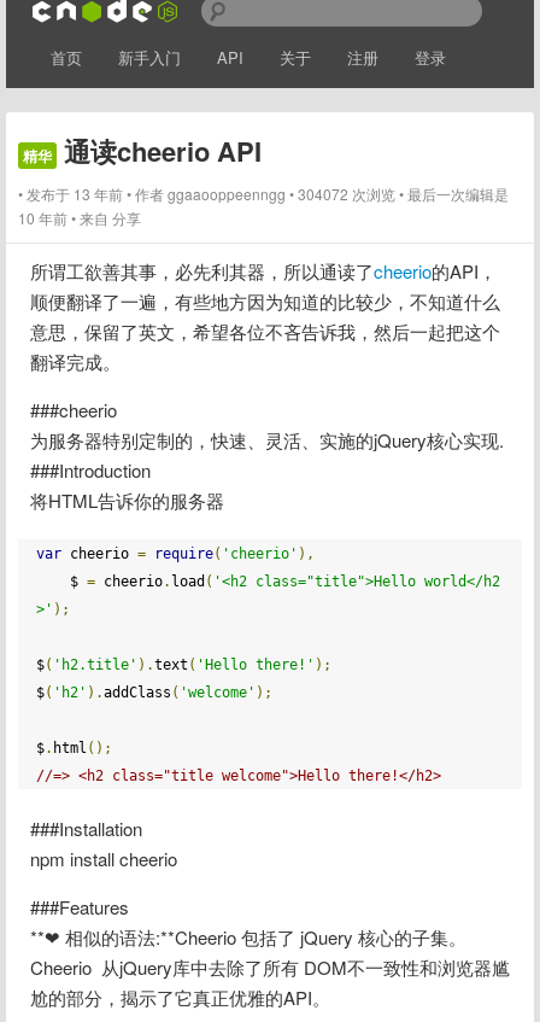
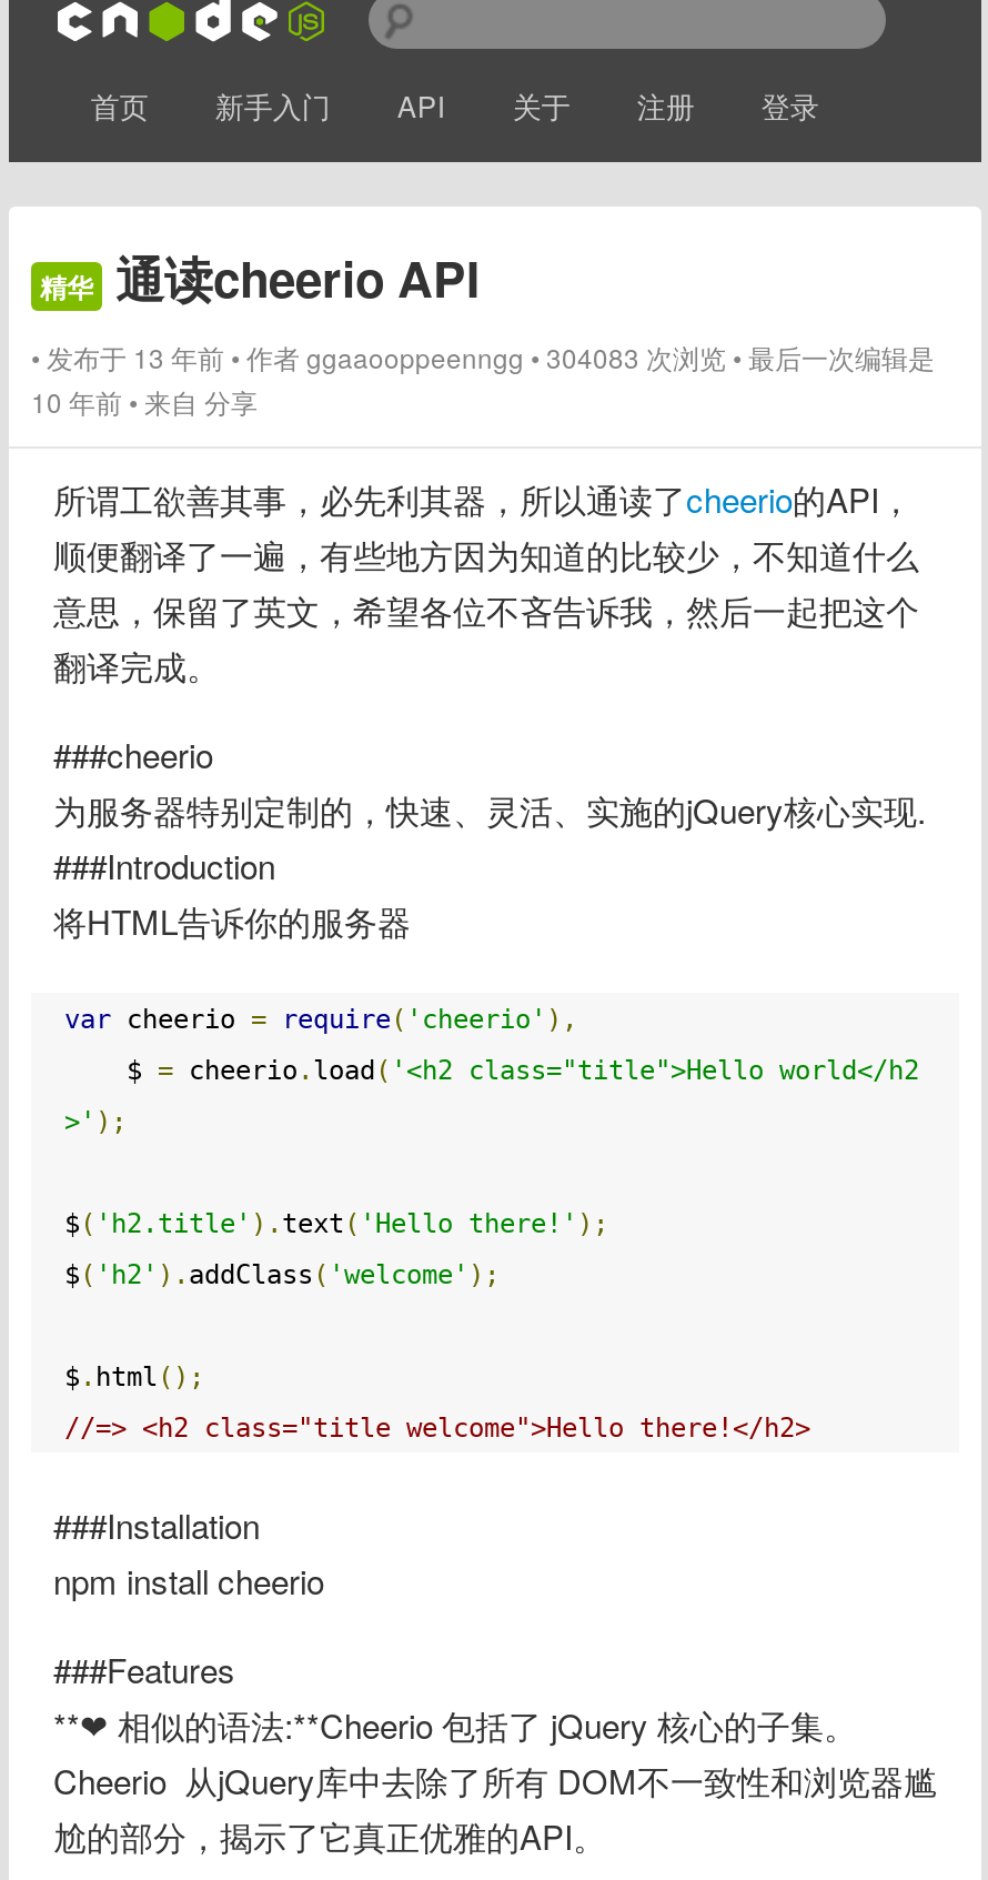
- 发布于 13 年前 作者ggaaooppeenngg 304072 次浏览 最后一次编辑是
+ 发布于 13 年前 作者ggaaooppeenngg 304083 次浏览 最后一次编辑是
